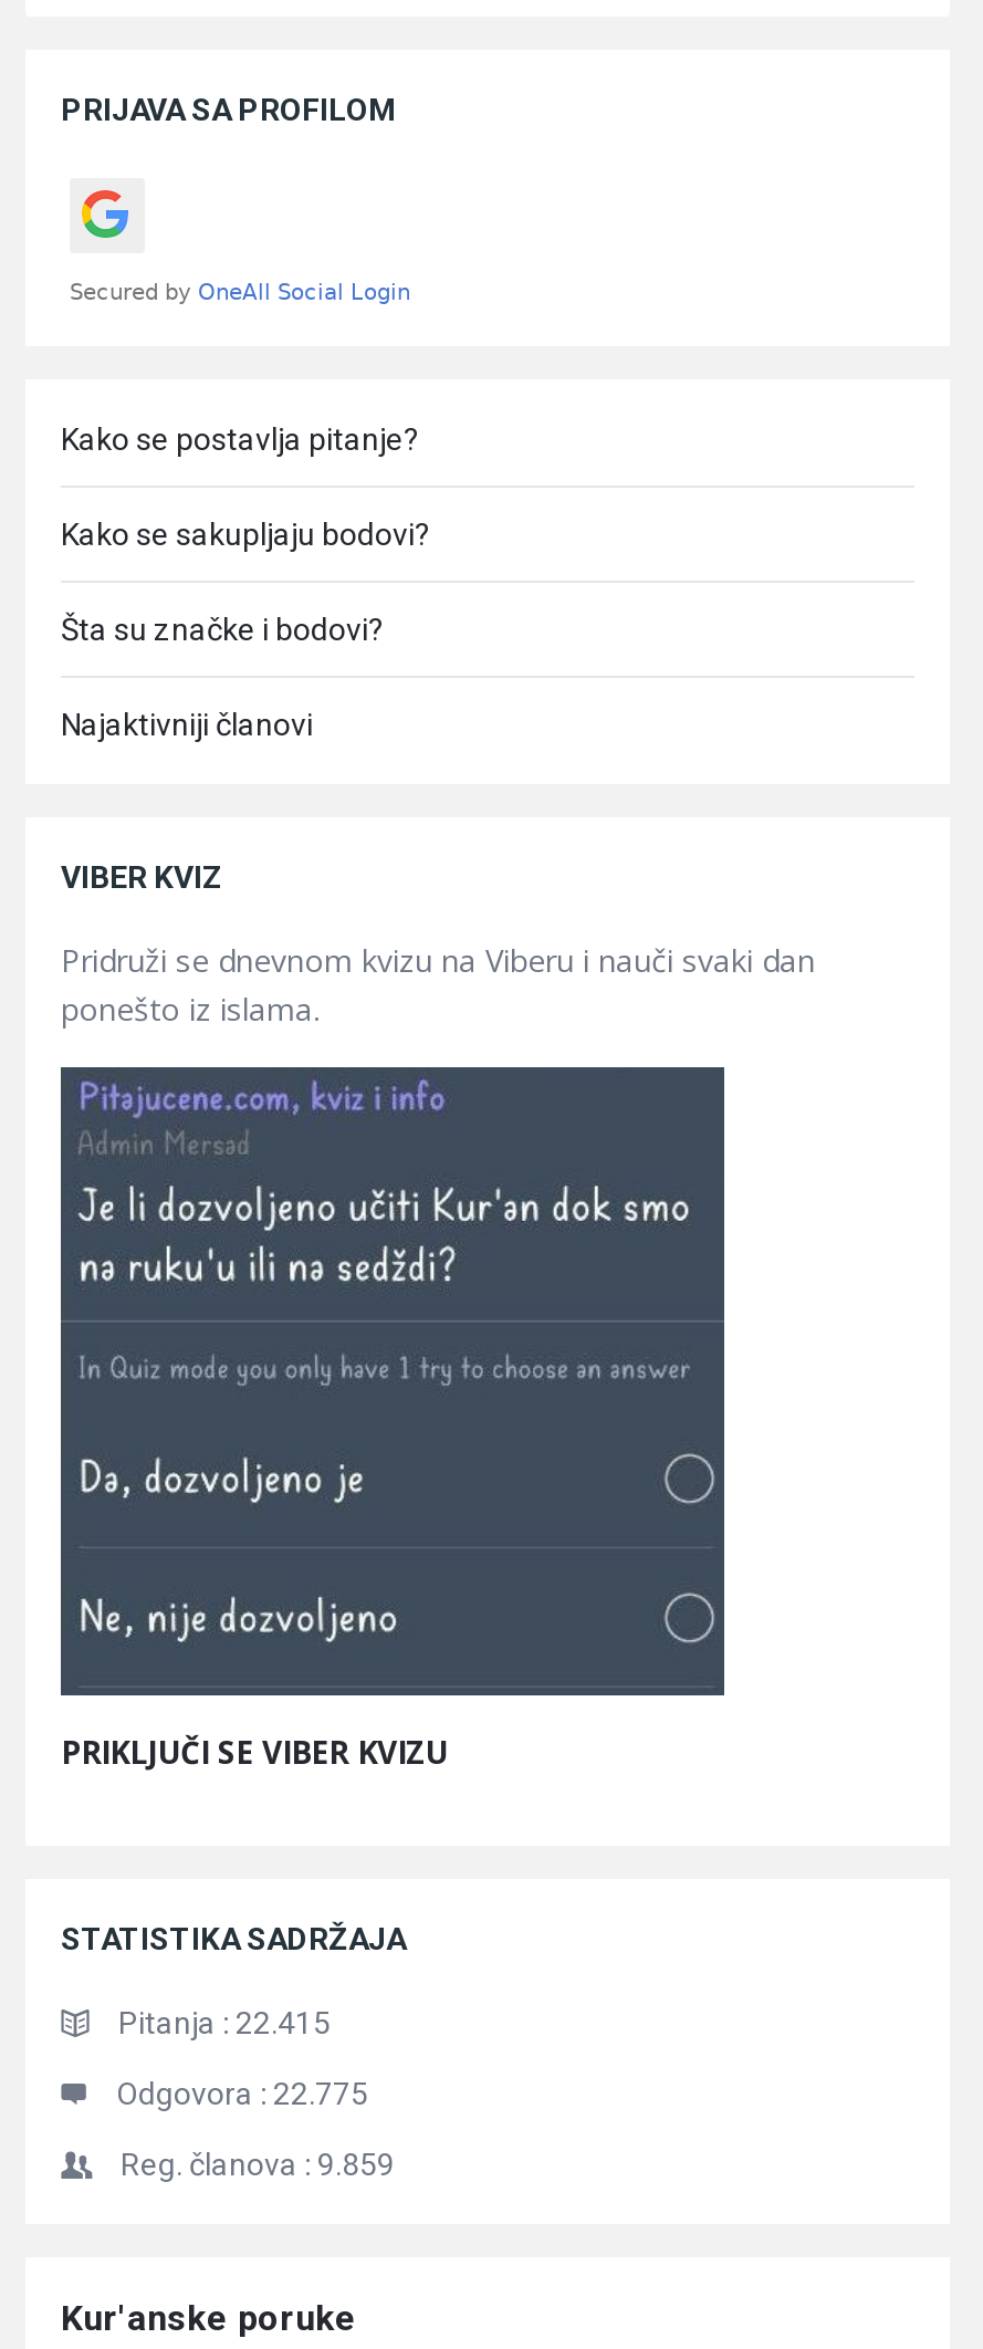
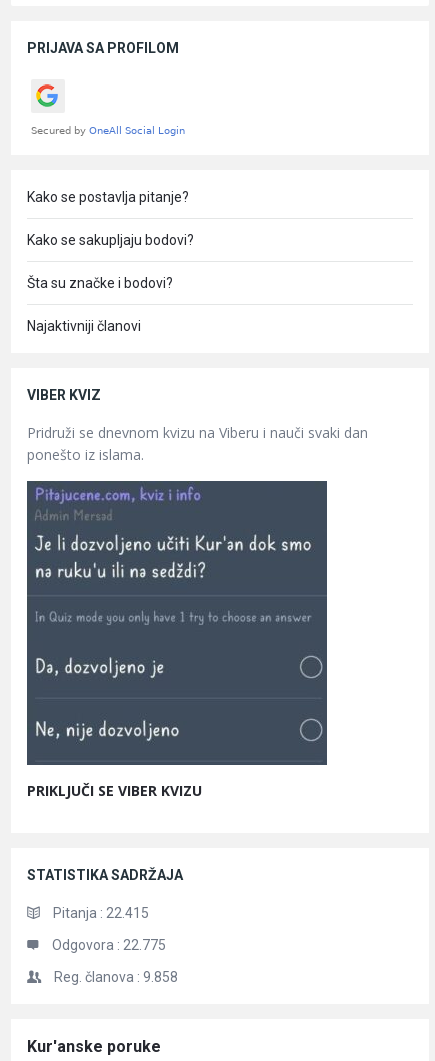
- Reg. članova : 9.859
+ Reg. članova : 9.858
